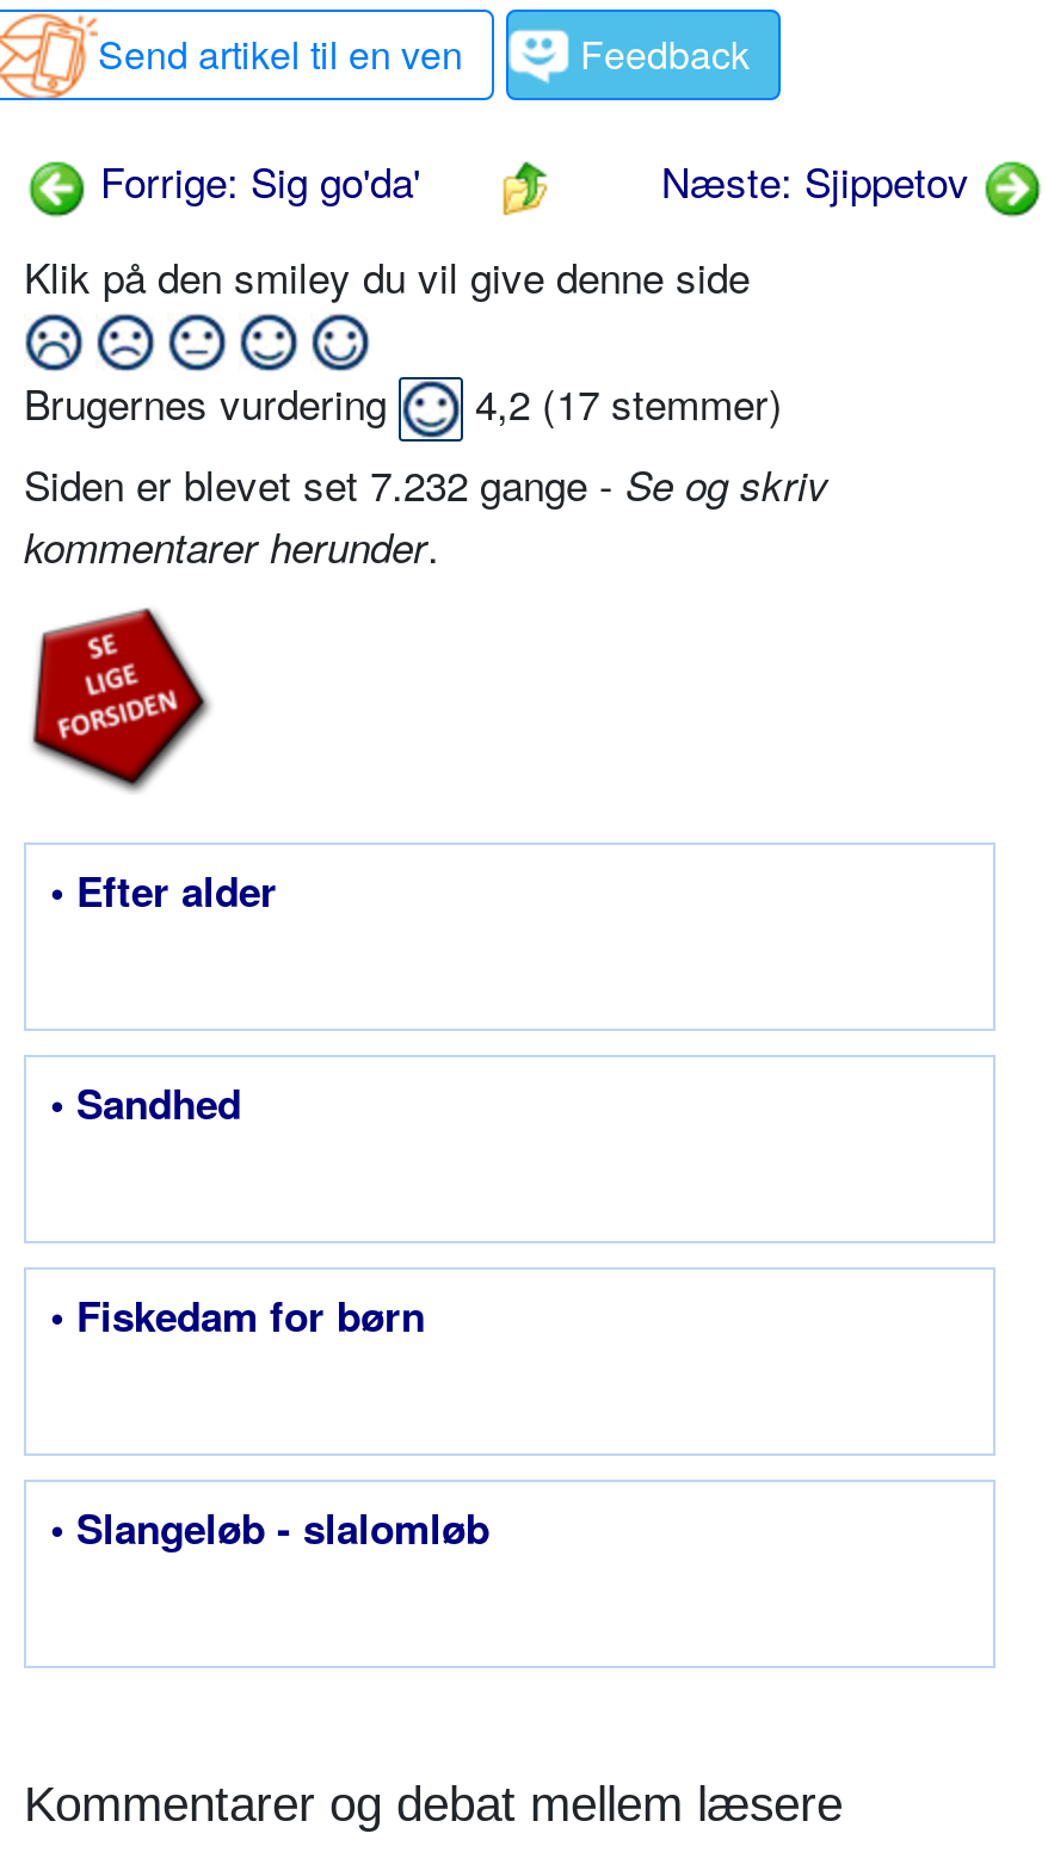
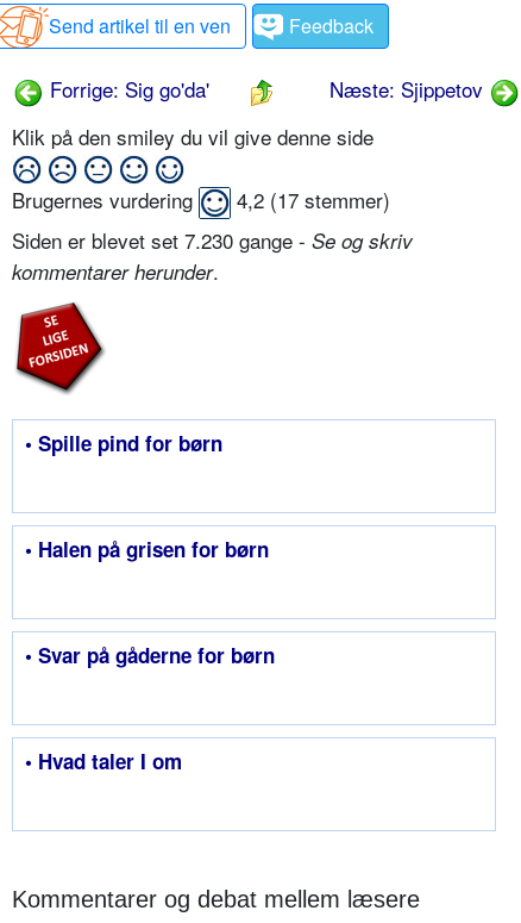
- Siden er blevet set 7.232 gange - Se og skriv
+ Siden er blevet set 7.230 gange - Se og skriv

- • Efter alder
+ • Spille pind for børn

- • Sandhed
+ • Halen på grisen for børn

- • Fiskedam for børn
+ • Svar på gåderne for børn

- • Slangeløb - slalomløb
+ • Hvad taler I om
